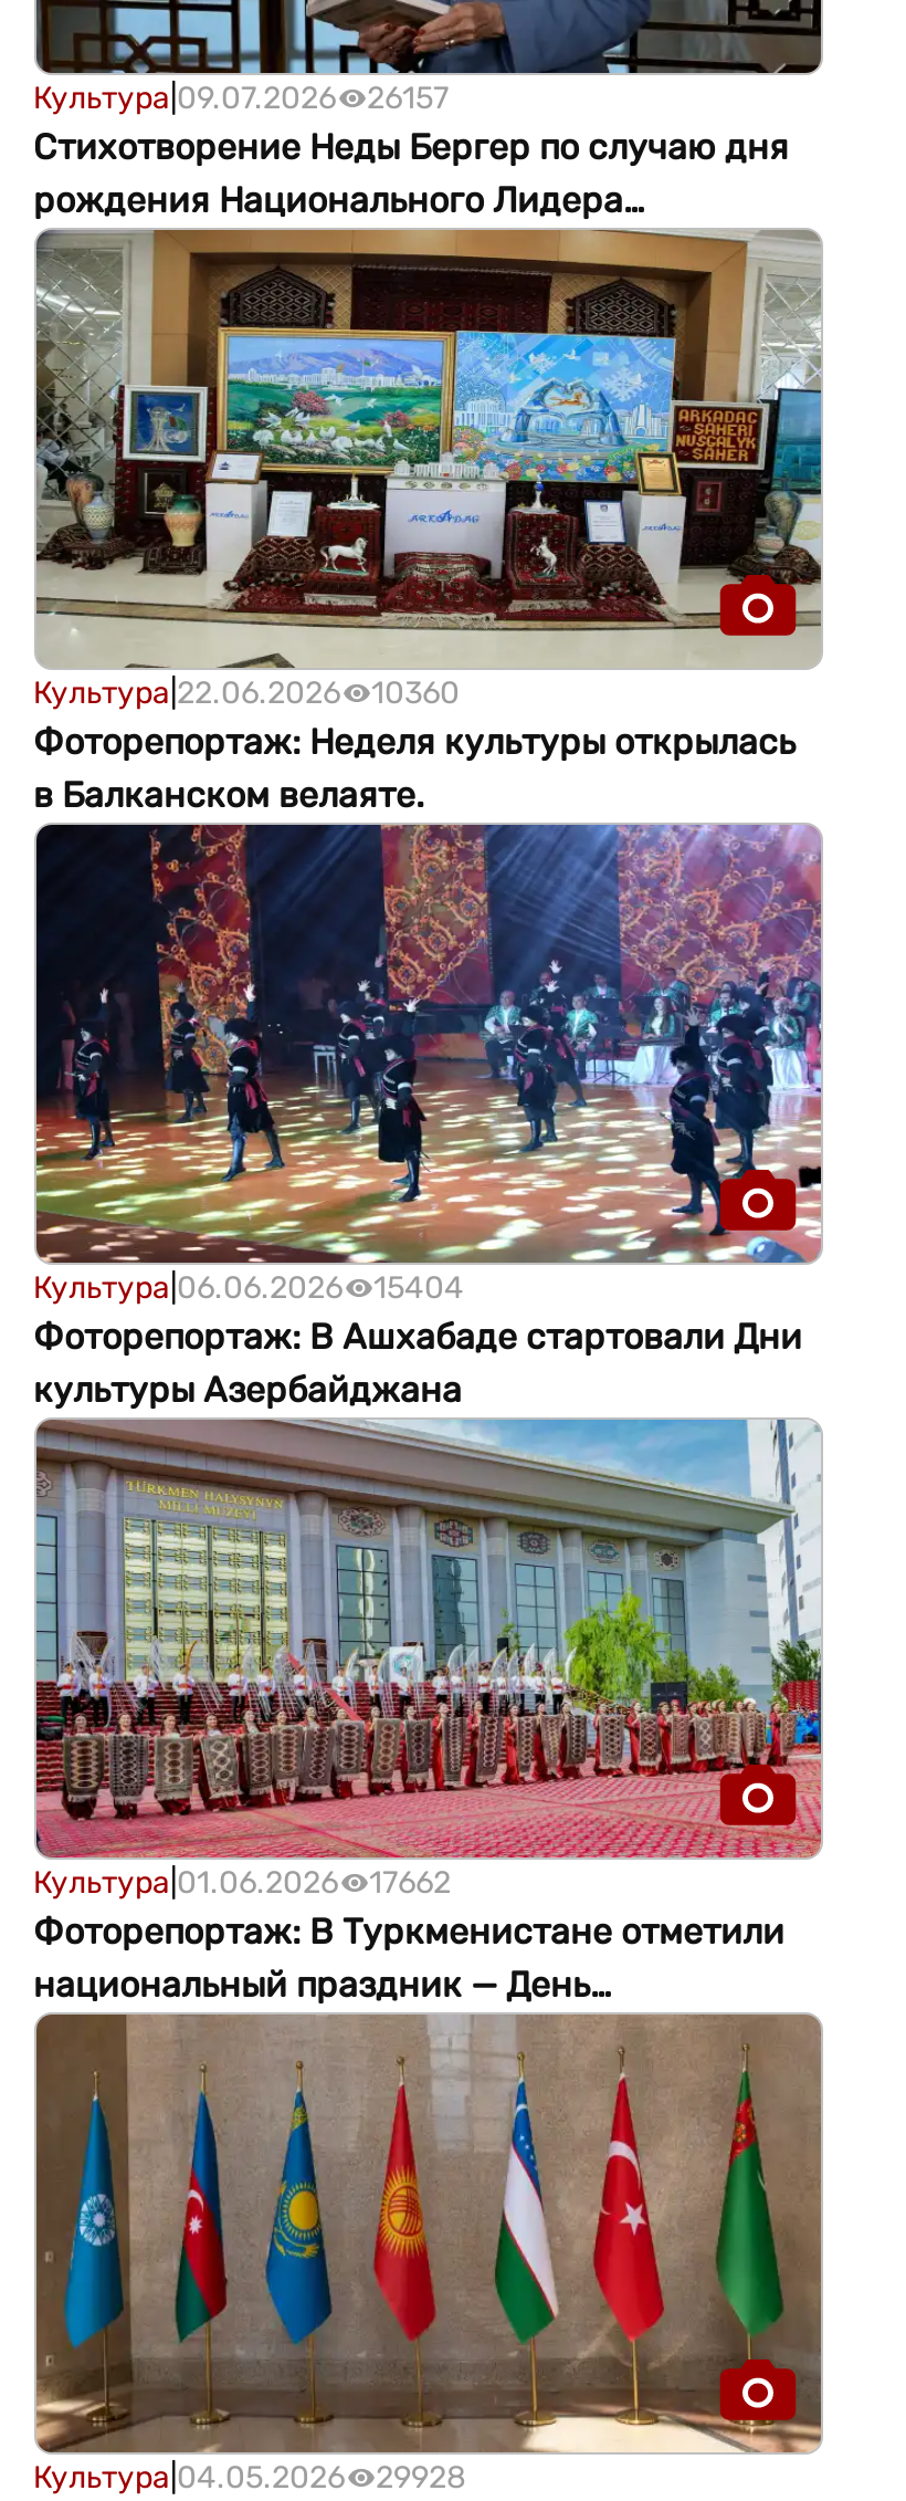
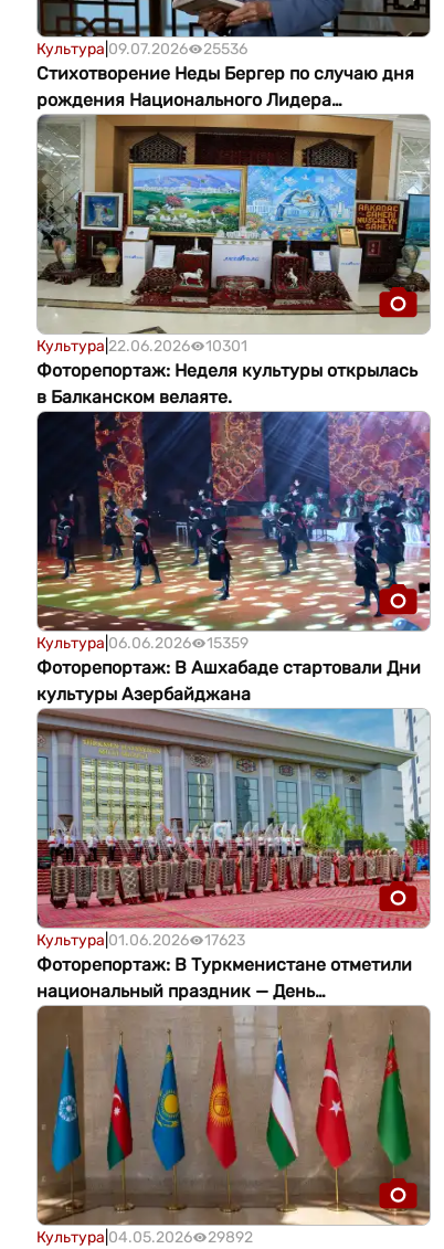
- 26157
+ 25536

- 10360
+ 10301

- 15404
+ 15359

- 17662
+ 17623

- 29928
+ 29892
